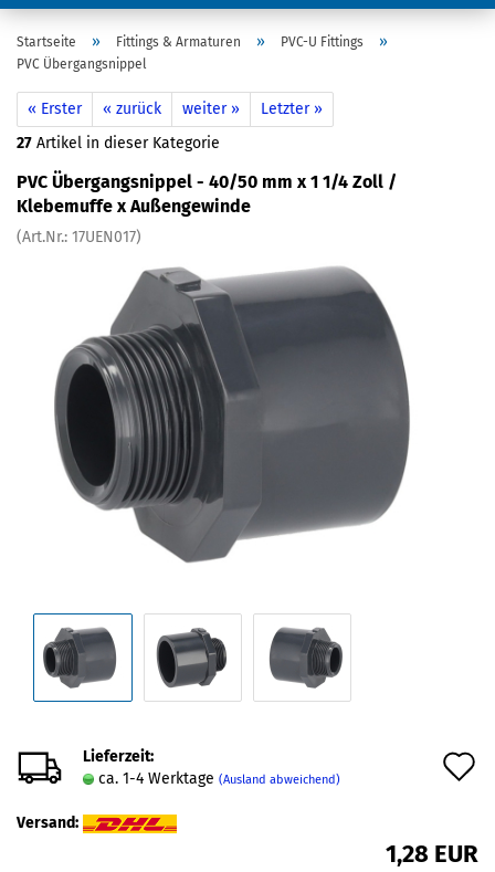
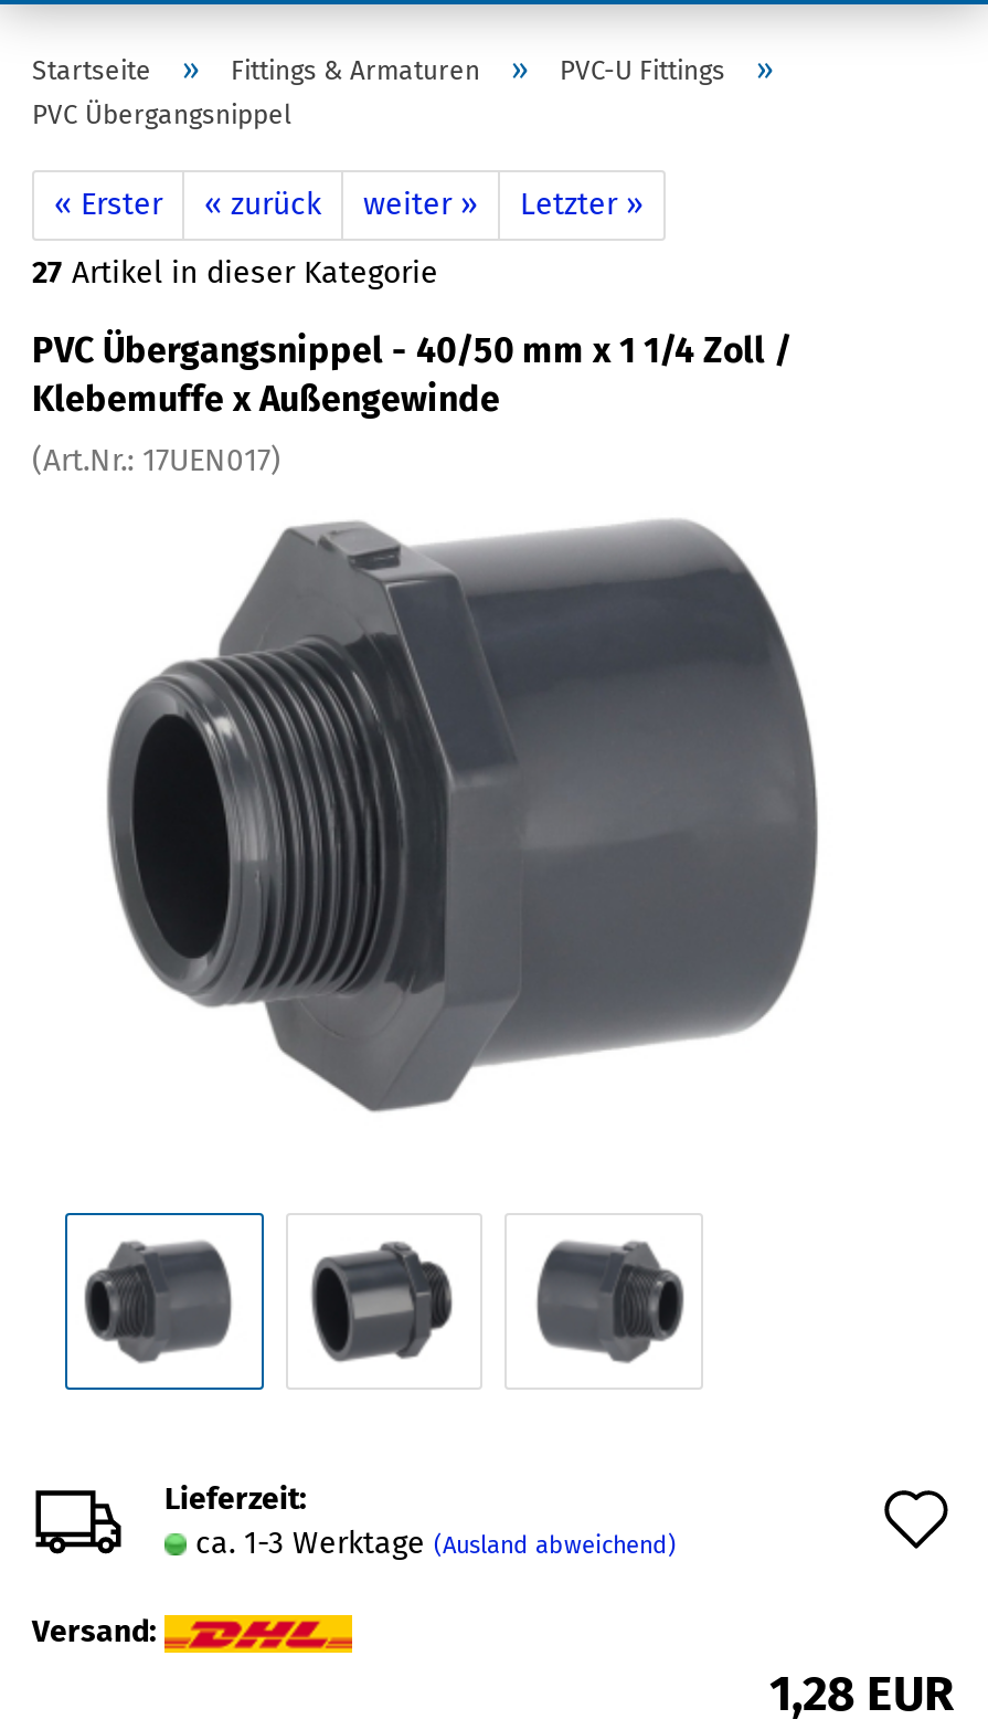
- ca. 1-4 Werktage (Ausland abweichend)
+ ca. 1-3 Werktage (Ausland abweichend)
